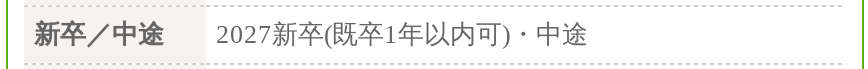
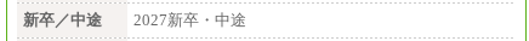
- 2027新卒(既卒1年以内可)・中途
+ 2027新卒・中途
